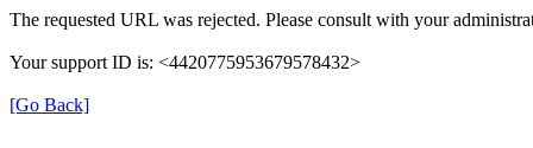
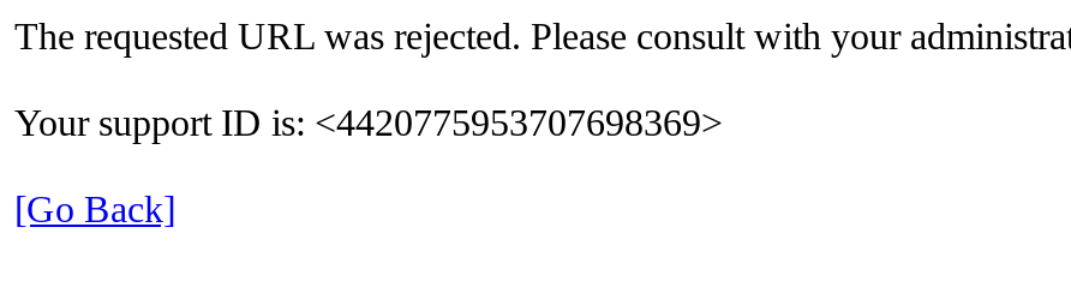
- Your support ID is: <4420775953679578432>
+ Your support ID is: <4420775953707698369>
